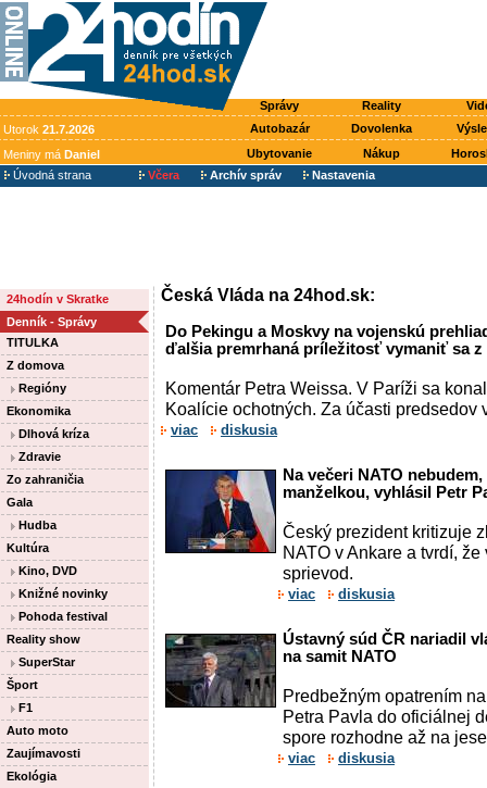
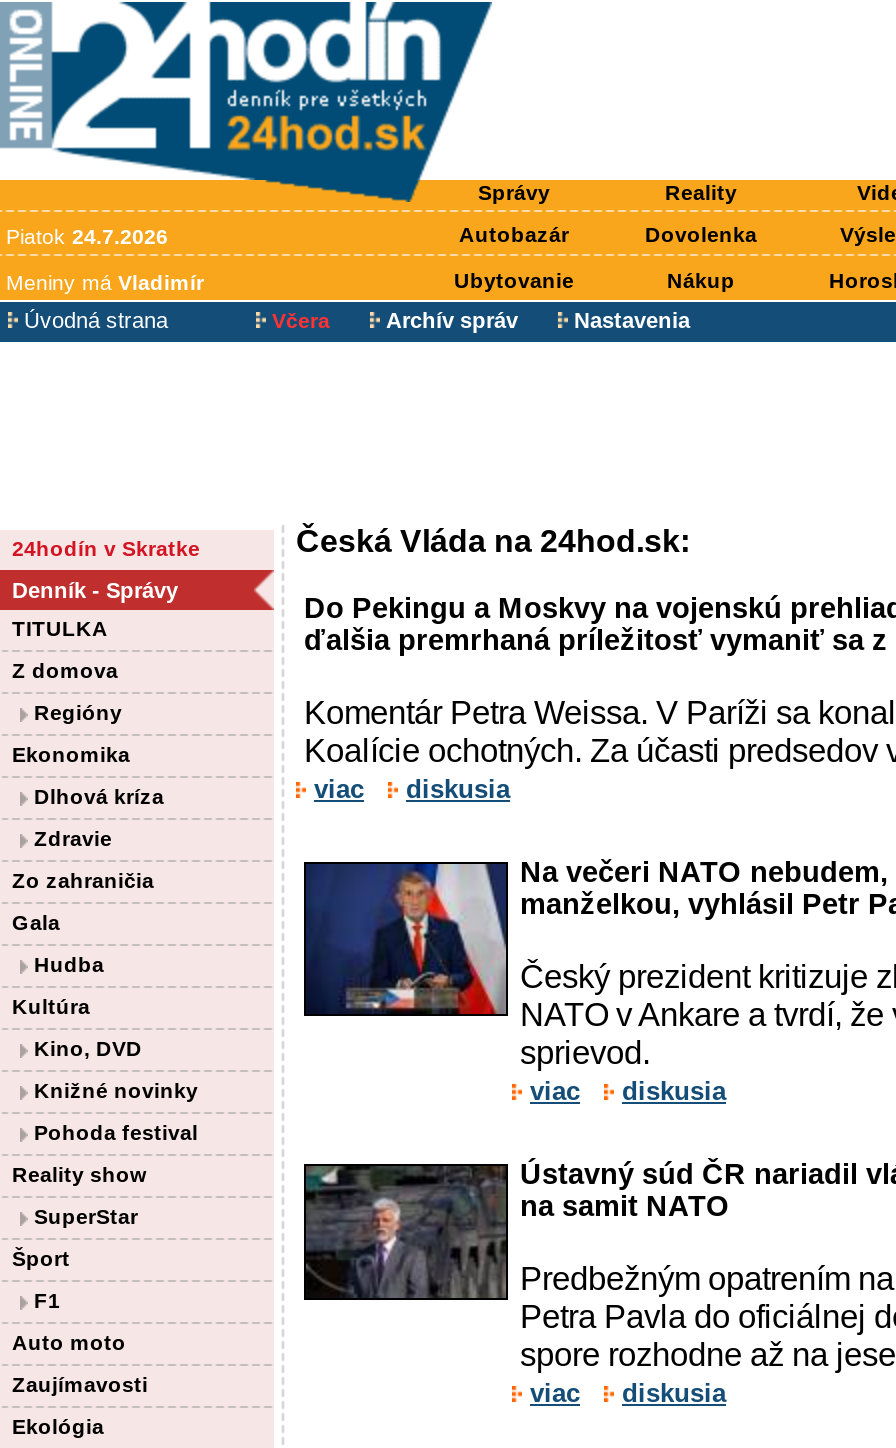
- Utorok 21.7.2026
+ Piatok 24.7.2026

- Meniny má Daniel
+ Meniny má Vladimír
